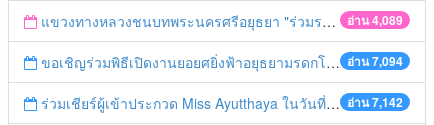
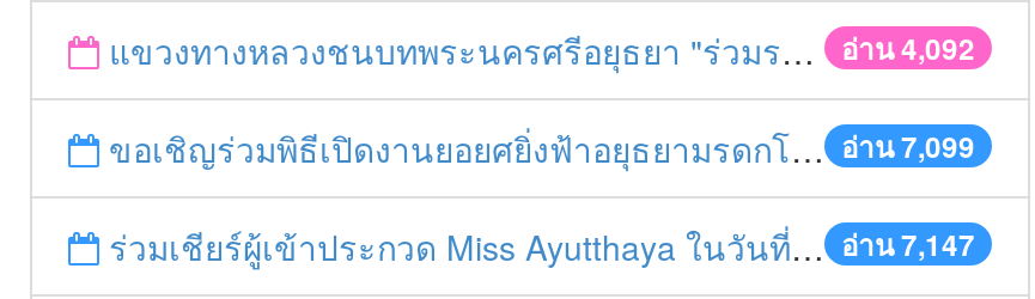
- อ่าน 4,089
+ อ่าน 4,092

- อ่าน 7,094
+ อ่าน 7,099

- อ่าน 7,142
+ อ่าน 7,147
